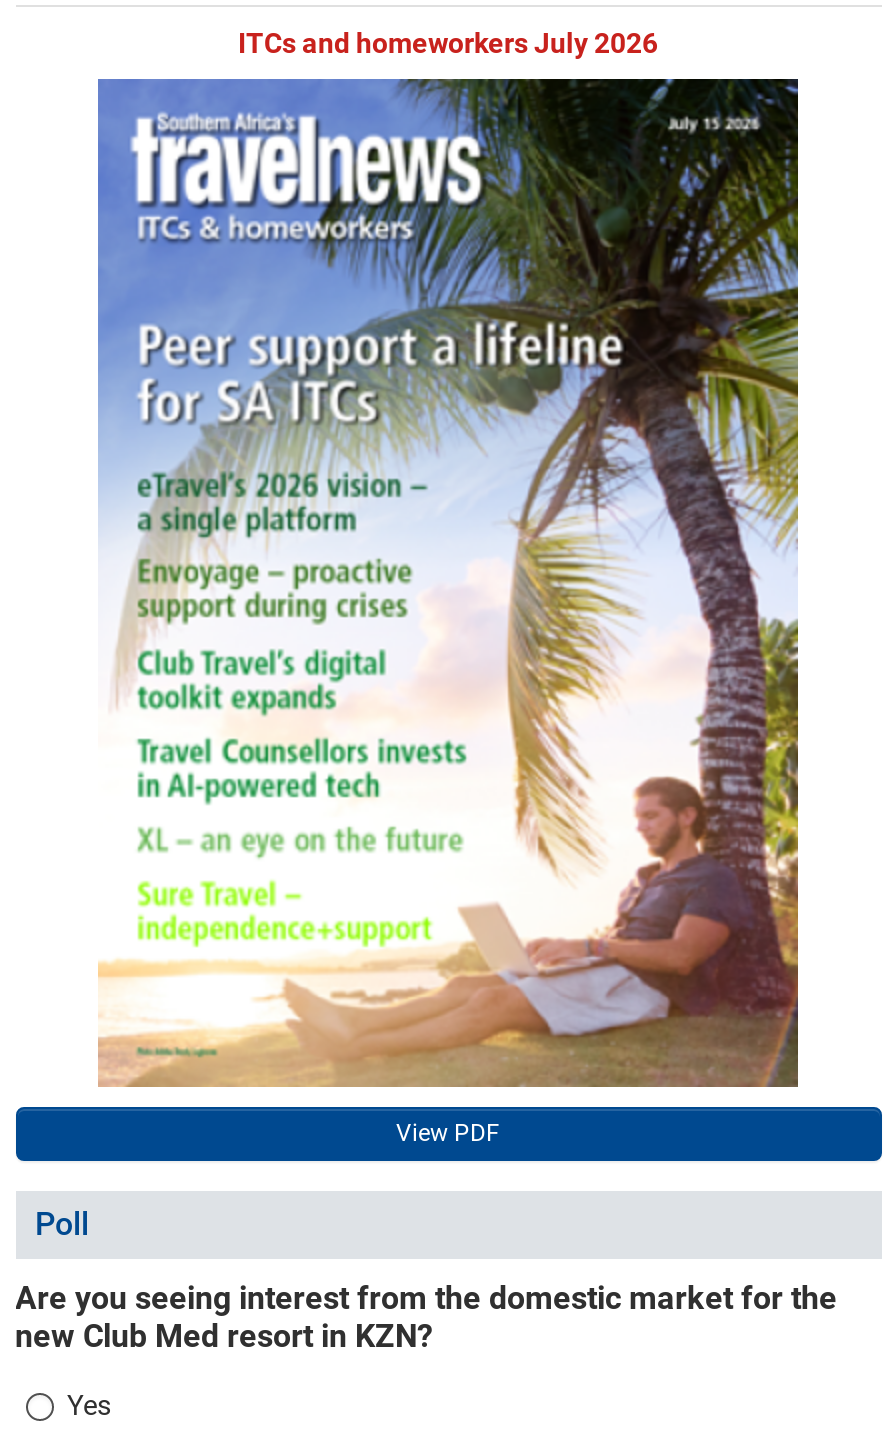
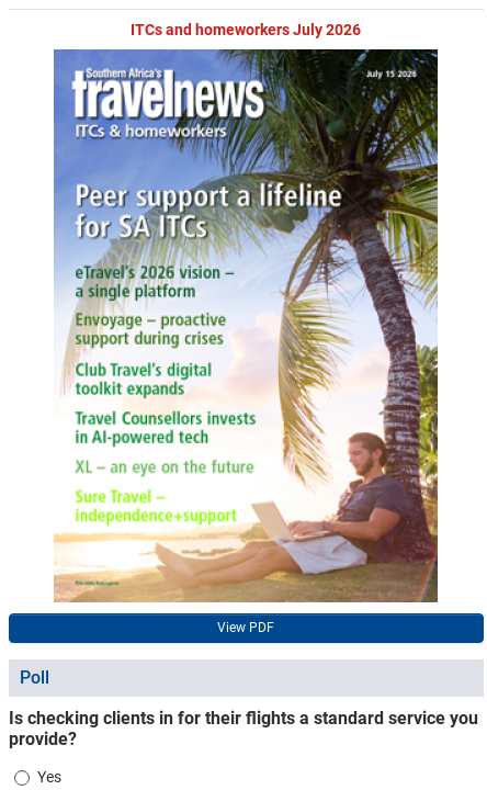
- Are you seeing interest from the domestic market for the
- new Club Med resort in KZN?
+ Is checking clients in for their flights a standard service you
+ provide?
